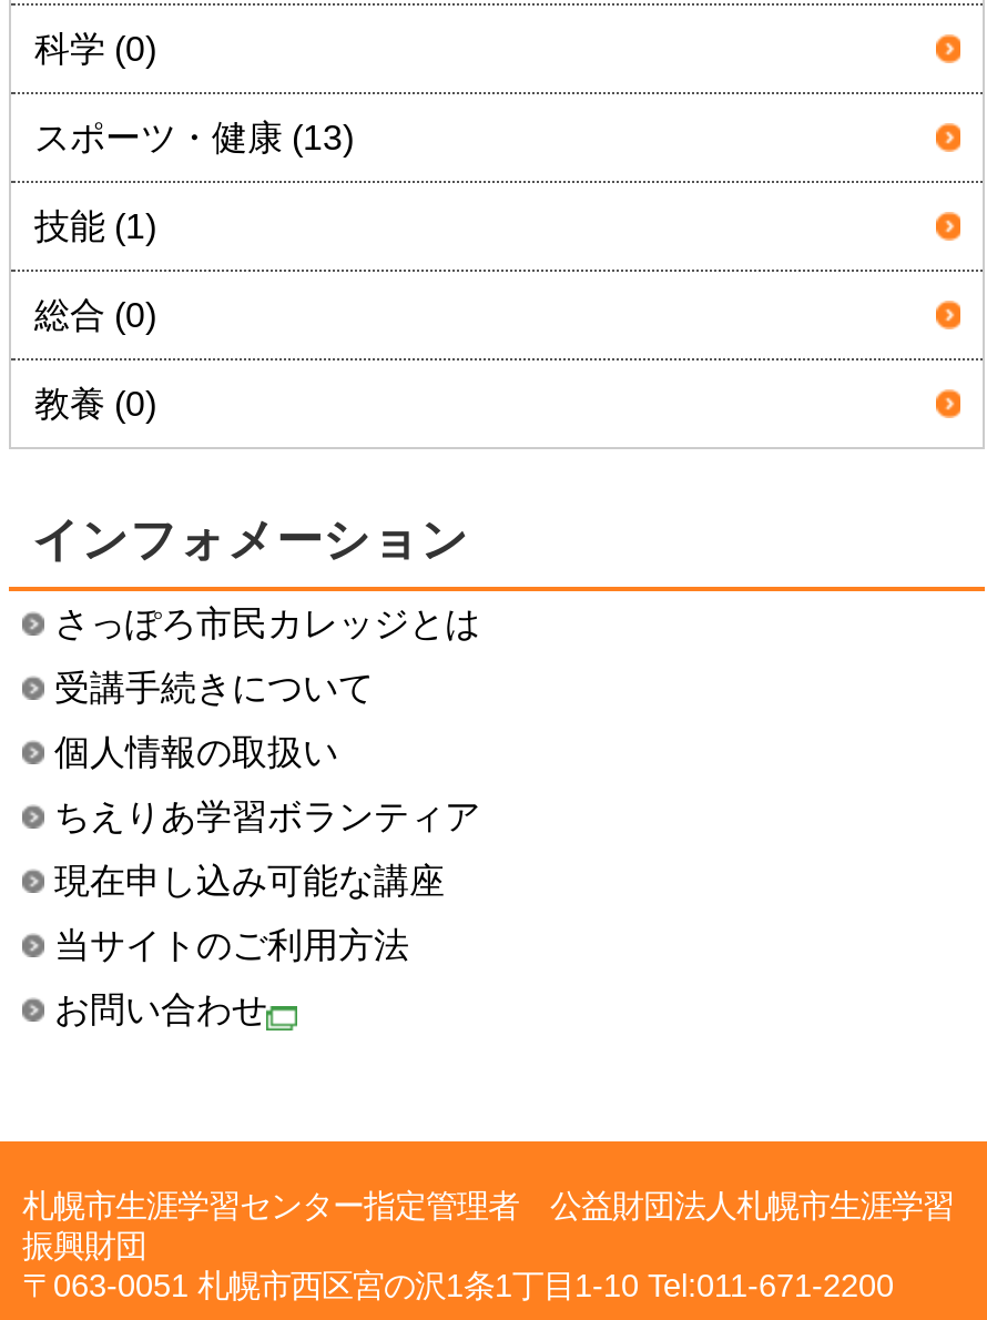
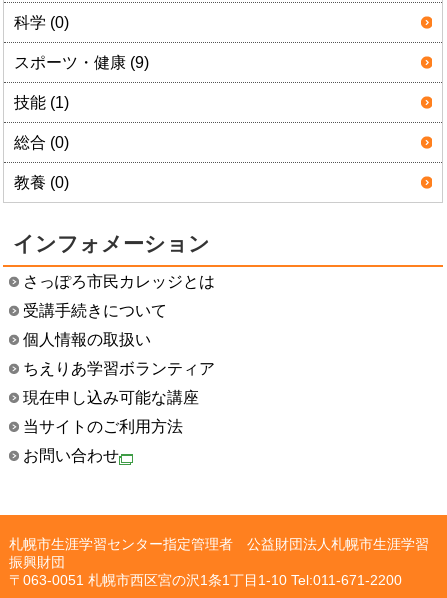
- スポーツ・健康 (13)
+ スポーツ・健康 (9)
